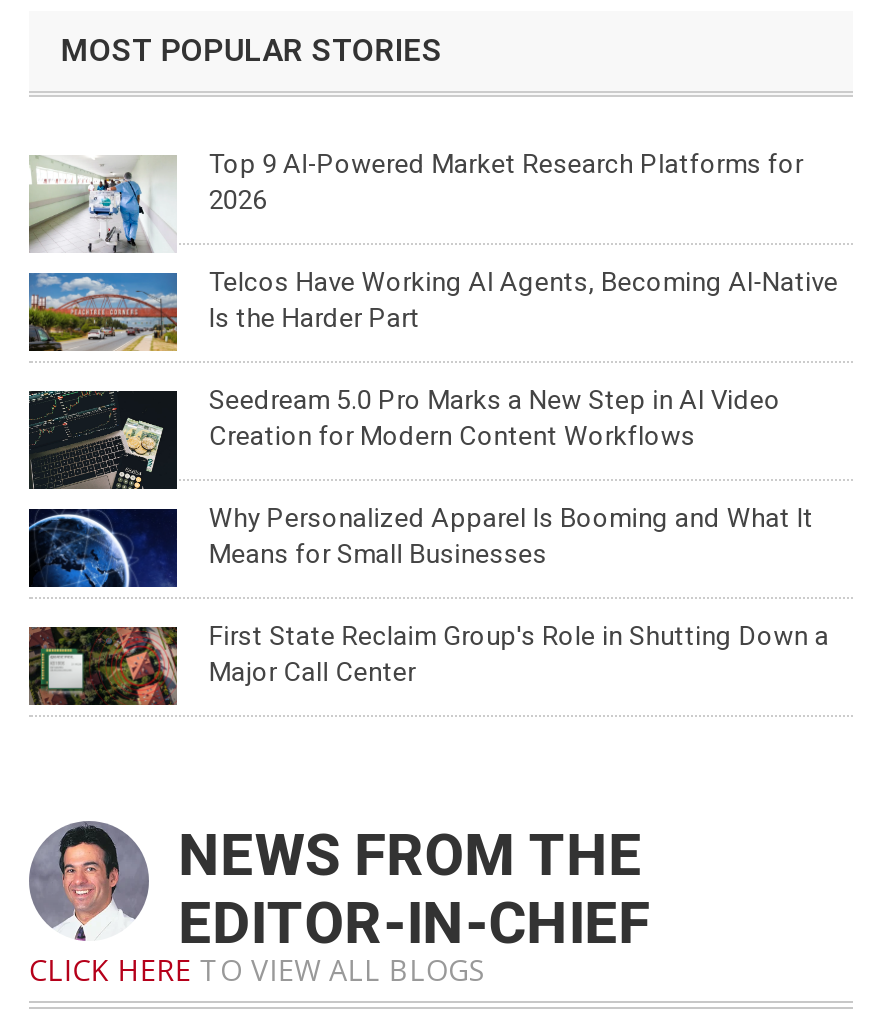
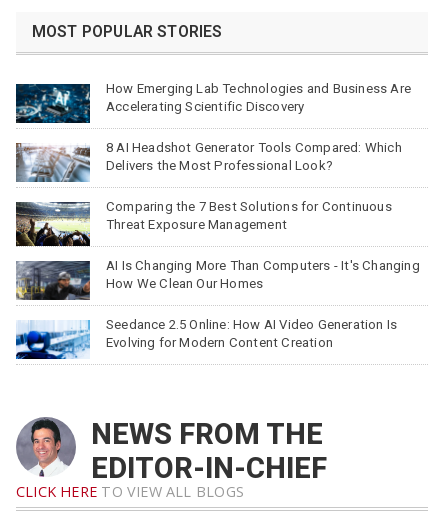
- [image]
- Top 9 AI-Powered Market Research Platforms for
- 2026
+ [image]
+ How Emerging Lab Technologies and Business Are
+ Accelerating Scientific Discovery

- [image]
- Telcos Have Working AI Agents, Becoming AI-Native
- Is the Harder Part
+ [image]
+ 8 AI Headshot Generator Tools Compared: Which
+ Delivers the Most Professional Look?

- [image]
- Seedream 5.0 Pro Marks a New Step in AI Video
- Creation for Modern Content Workflows
+ [image]
+ Comparing the 7 Best Solutions for Continuous
+ Threat Exposure Management

- [image]
- Why Personalized Apparel Is Booming and What It
- Means for Small Businesses
+ [image]
+ AI Is Changing More Than Computers - It's Changing
+ How We Clean Our Homes

- [image]
- First State Reclaim Group's Role in Shutting Down a
- Major Call Center
+ [image]
+ Seedance 2.5 Online: How AI Video Generation Is
+ Evolving for Modern Content Creation
